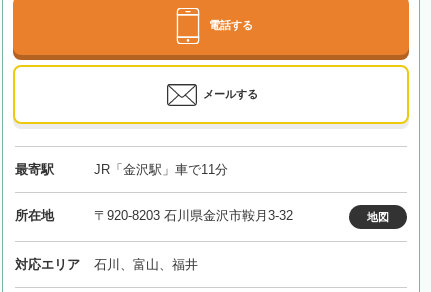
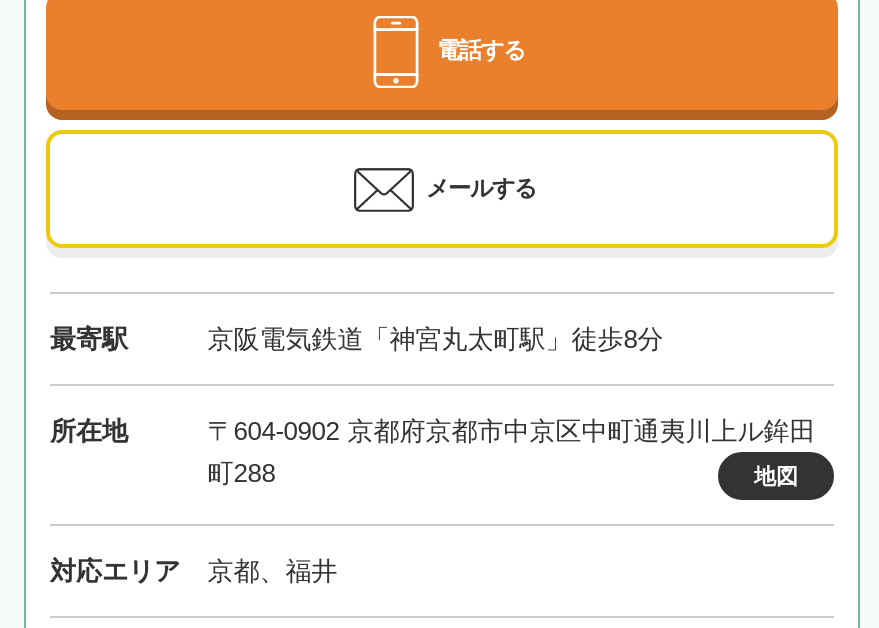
- JR「金沢駅」車で11分
+ 京阪電気鉄道「神宮丸太町駅」徒歩8分

- 〒920-8203 石川県金沢市鞍月3-32
+ 〒604-0902 京都府京都市中京区中町通夷川上ル鉾田
+ 町288

- 石川、富山、福井
+ 京都、福井
